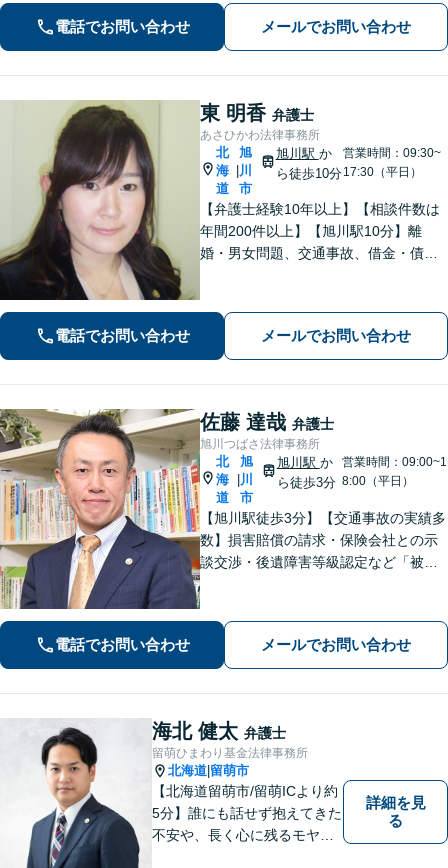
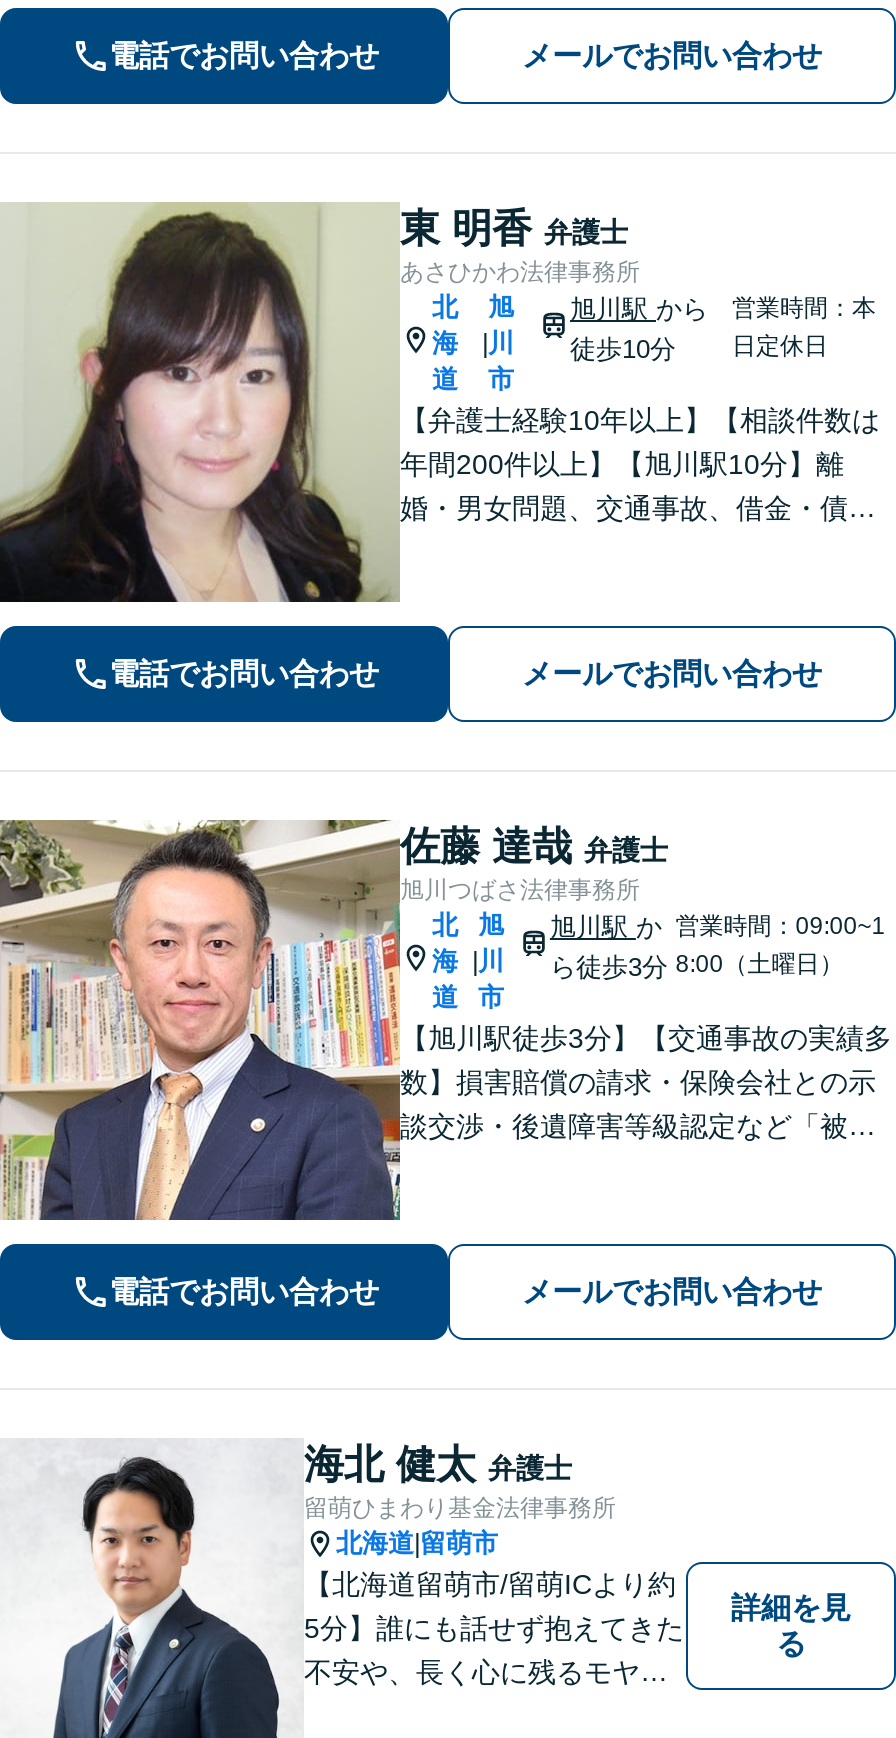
- 営業時間：09:30~
- 17:30（平日）
+ 営業時間：本
+ 日定休日

- 8:00（平日）
+ 8:00（土曜日）
